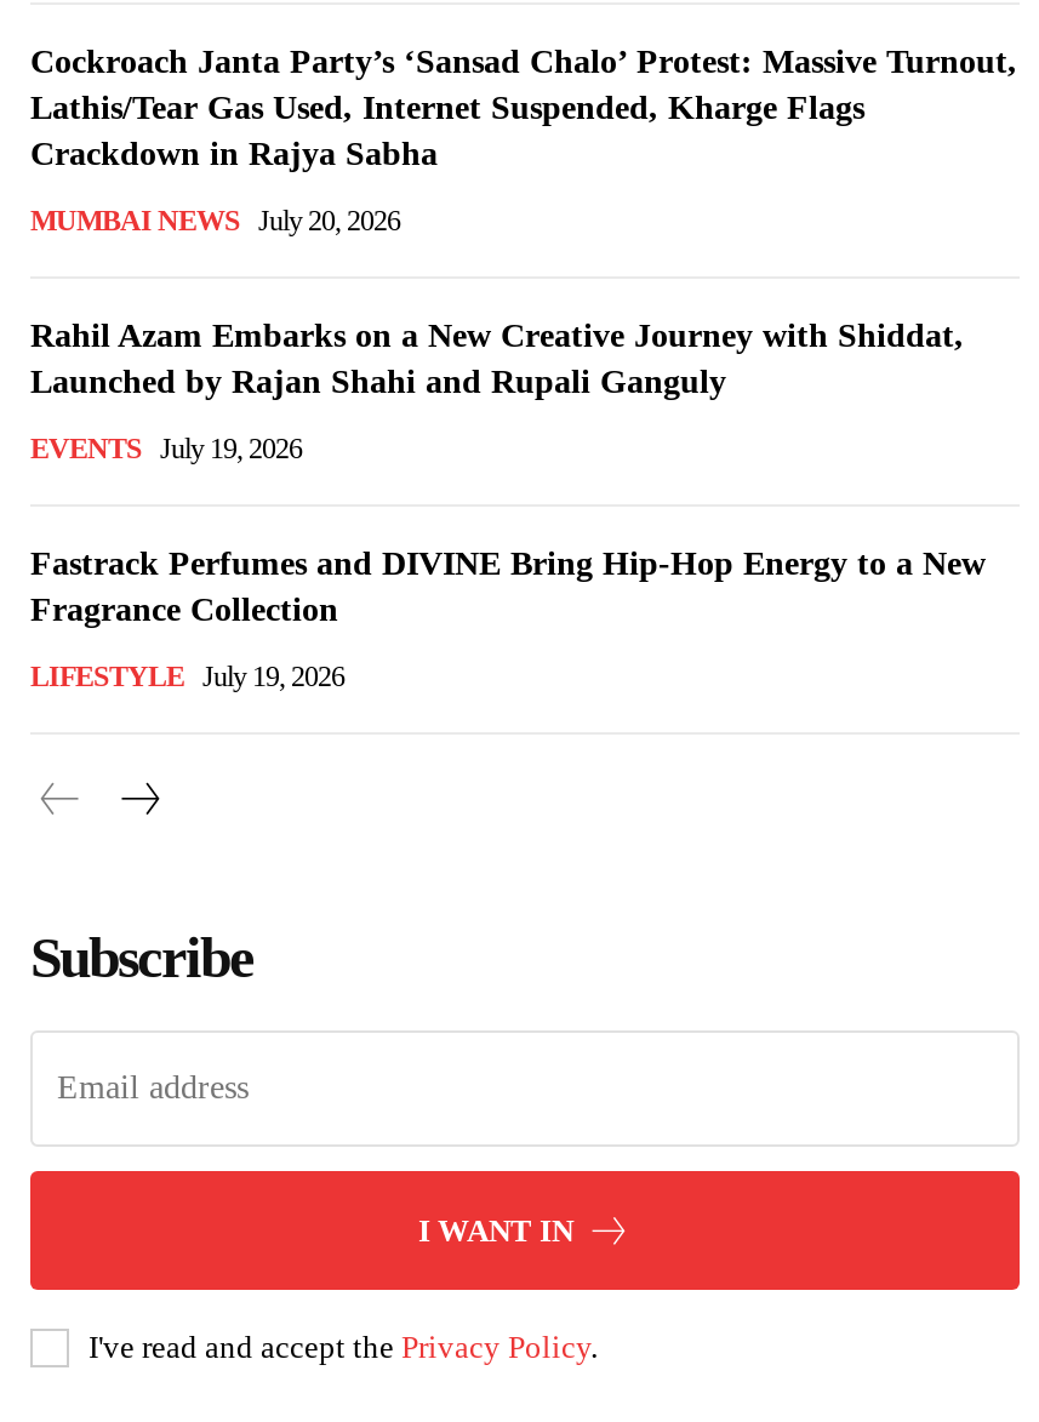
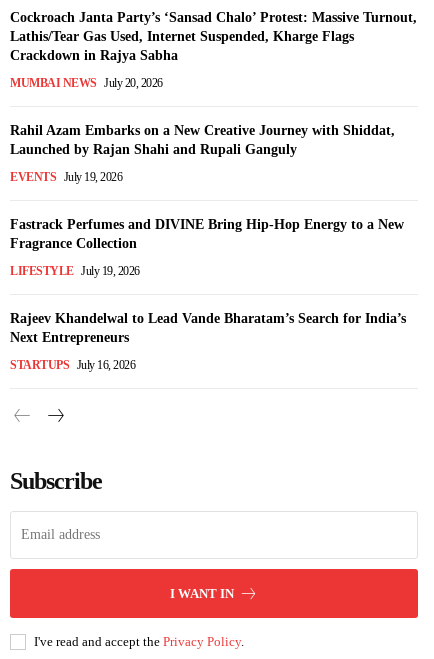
+ Rajeev Khandelwal to Lead Vande Bharatam’s Search for India’s
+ Next Entrepreneurs
+ STARTUPS July 16, 2026
